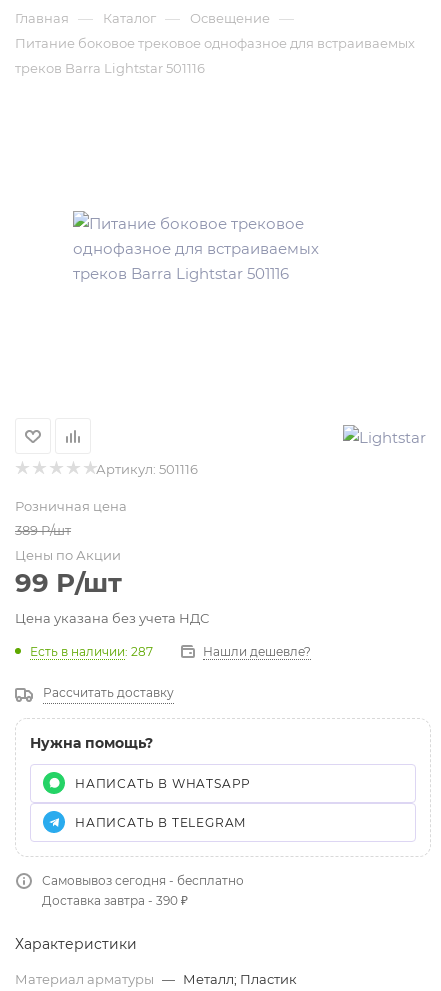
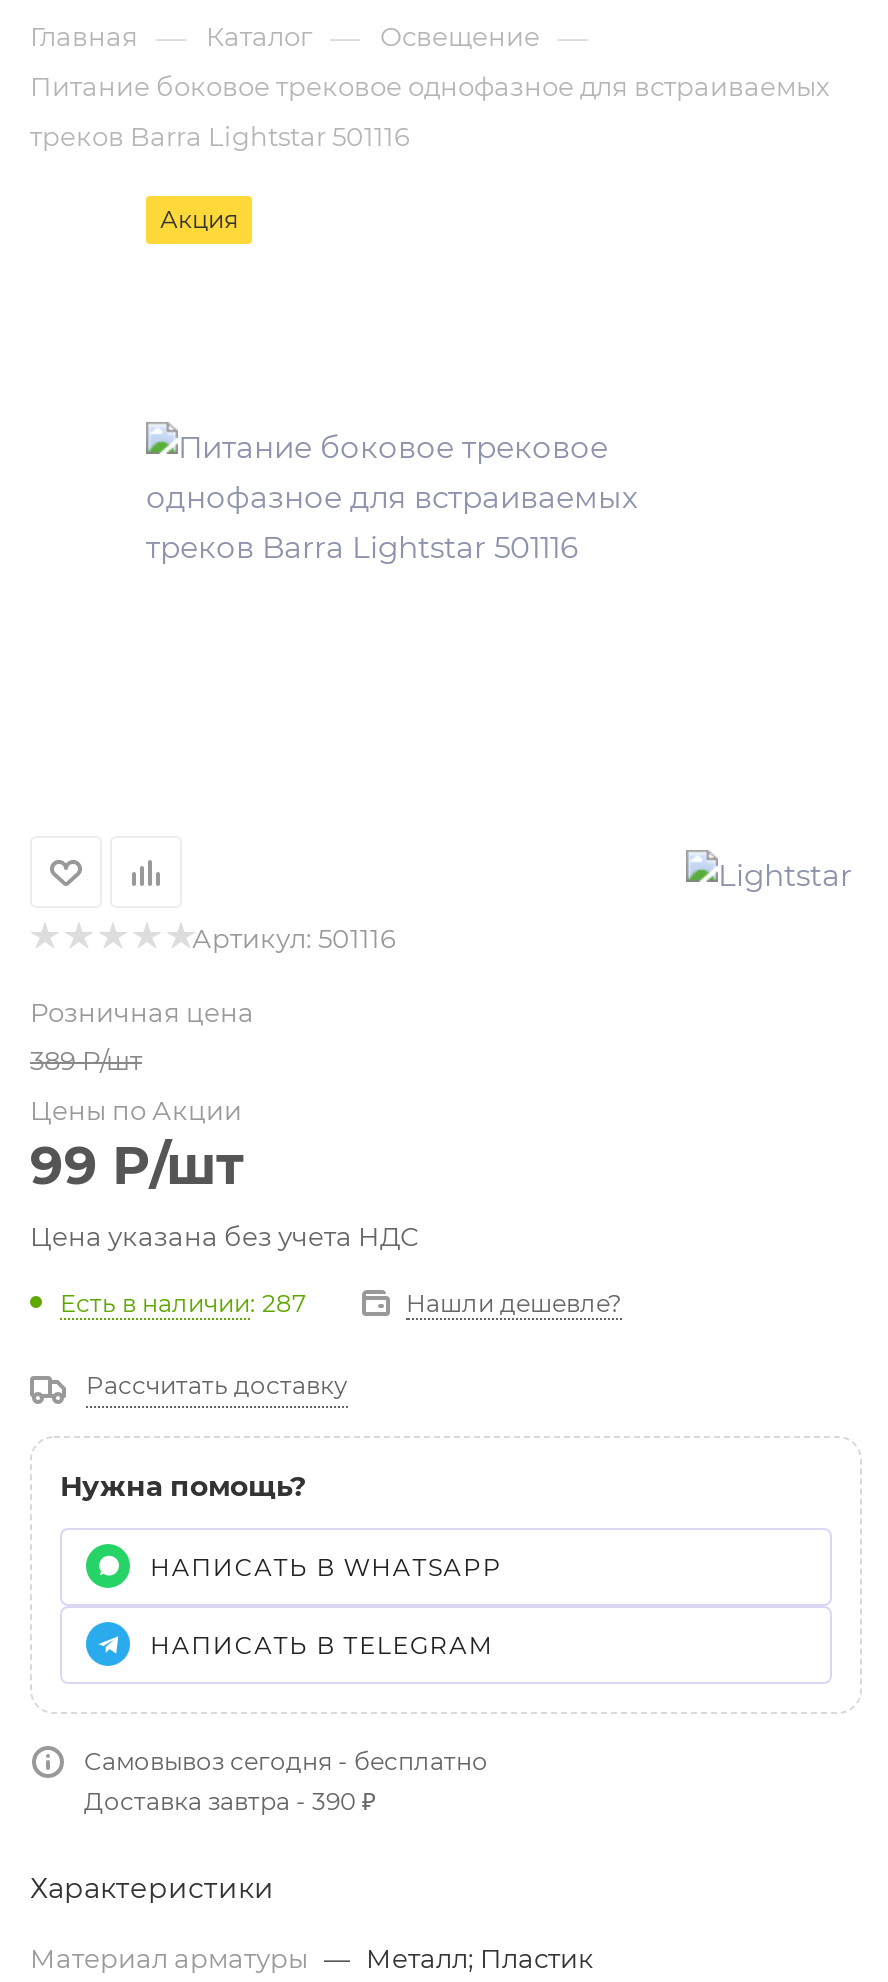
+ Акция
